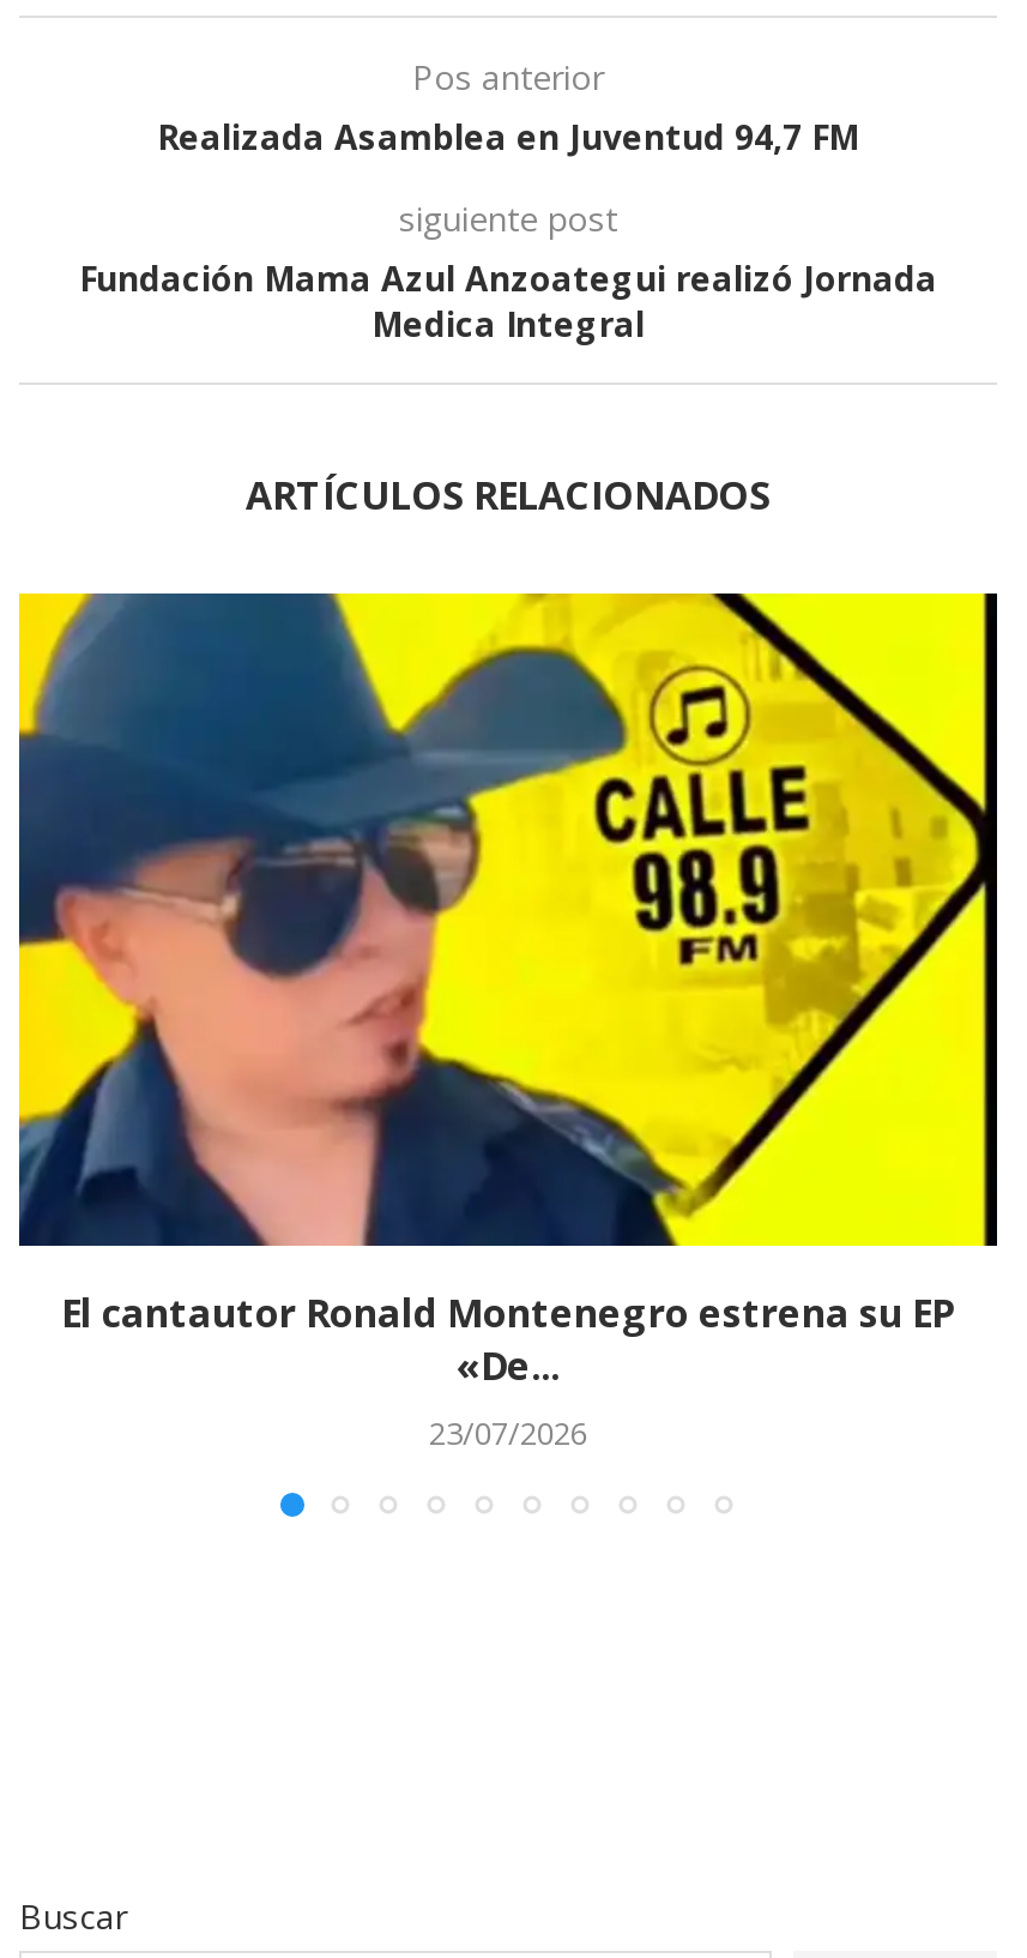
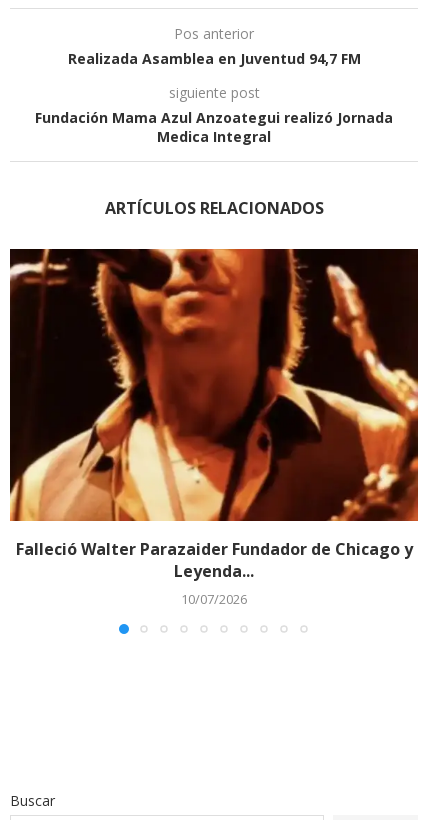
- [image]
- El cantautor Ronald Montenegro estrena su EP
- «De...
- 23/07/2026
+ [image]
+ Falleció Walter Parazaider Fundador de Chicago y
+ Leyenda...
+ 10/07/2026
